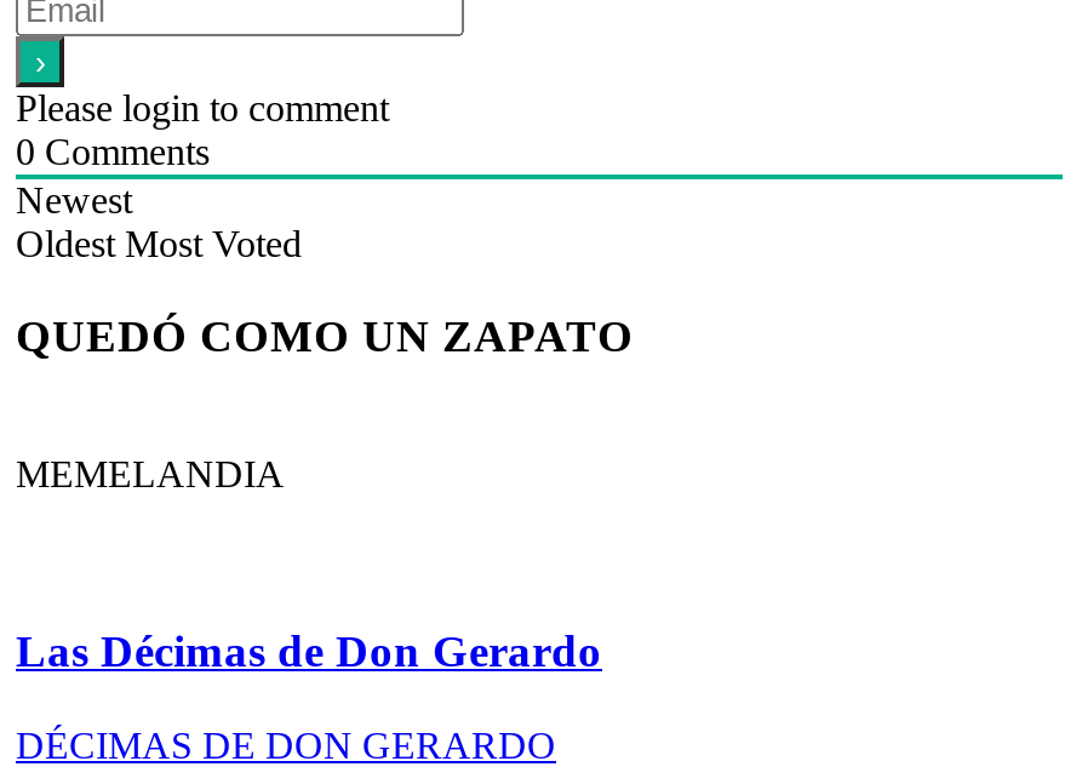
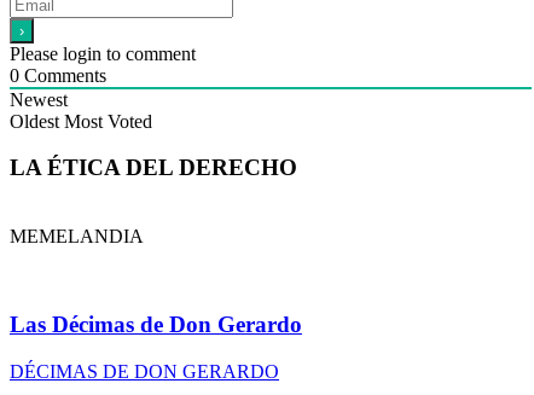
- QUEDÓ COMO UN ZAPATO
+ LA ÉTICA DEL DERECHO
